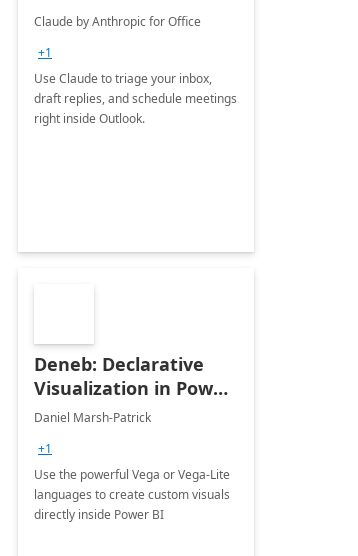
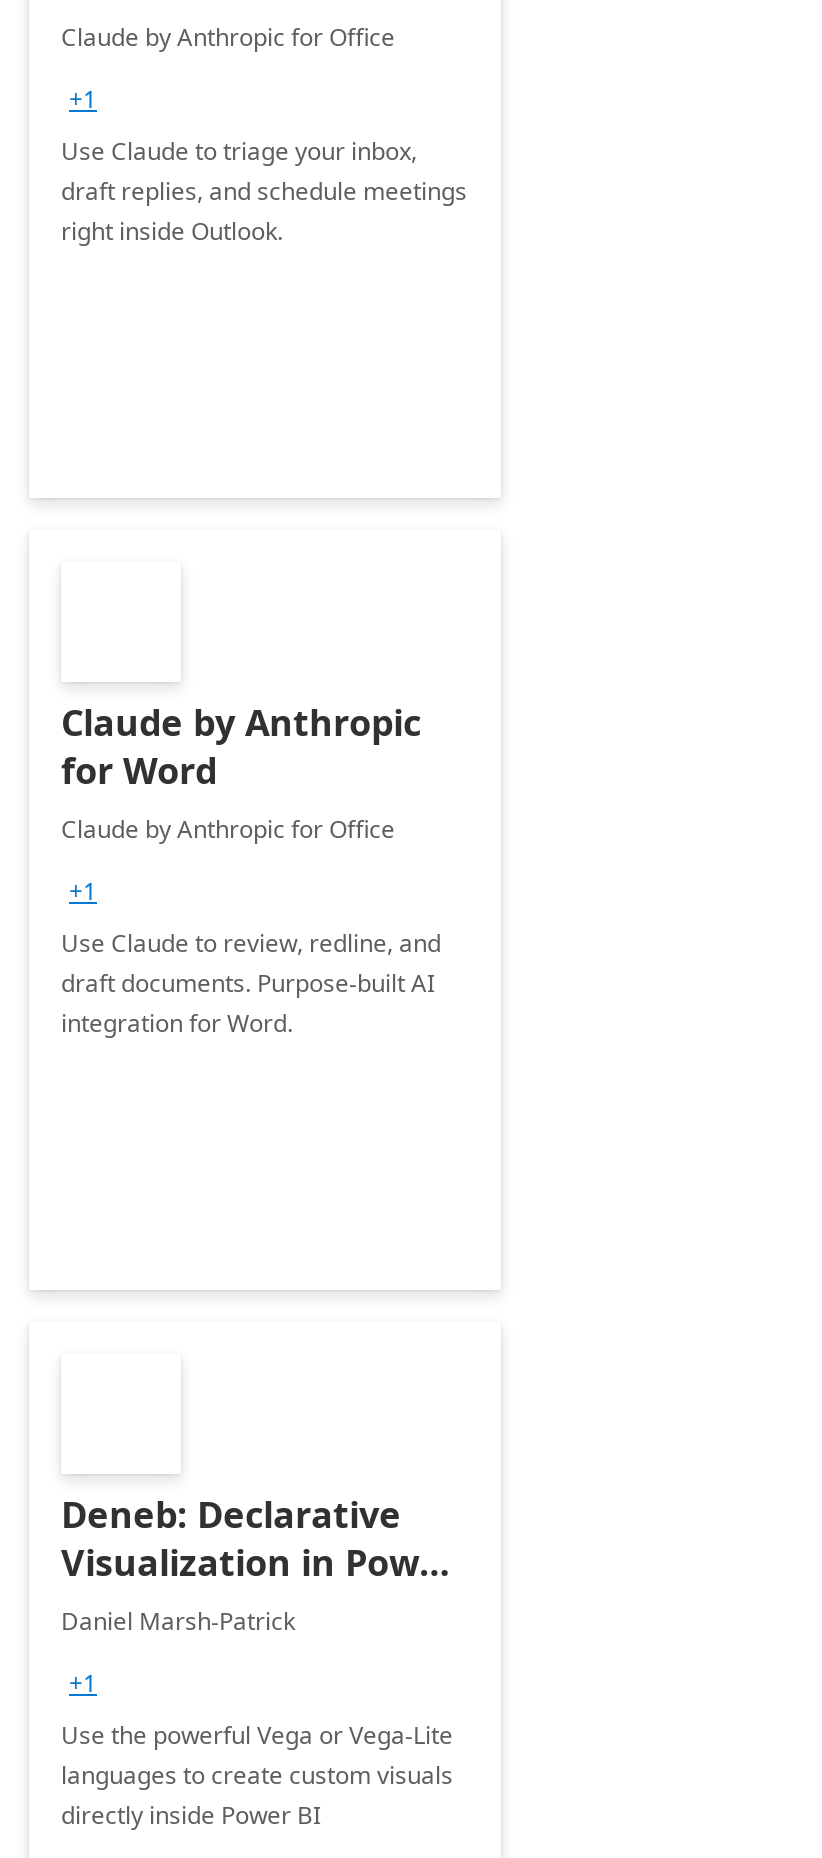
+ Claude by Anthropic
+ for Word
+ Claude by Anthropic for Office
+ +1
+ Use Claude to review, redline, and
+ draft documents. Purpose-built AI
+ integration for Word.
